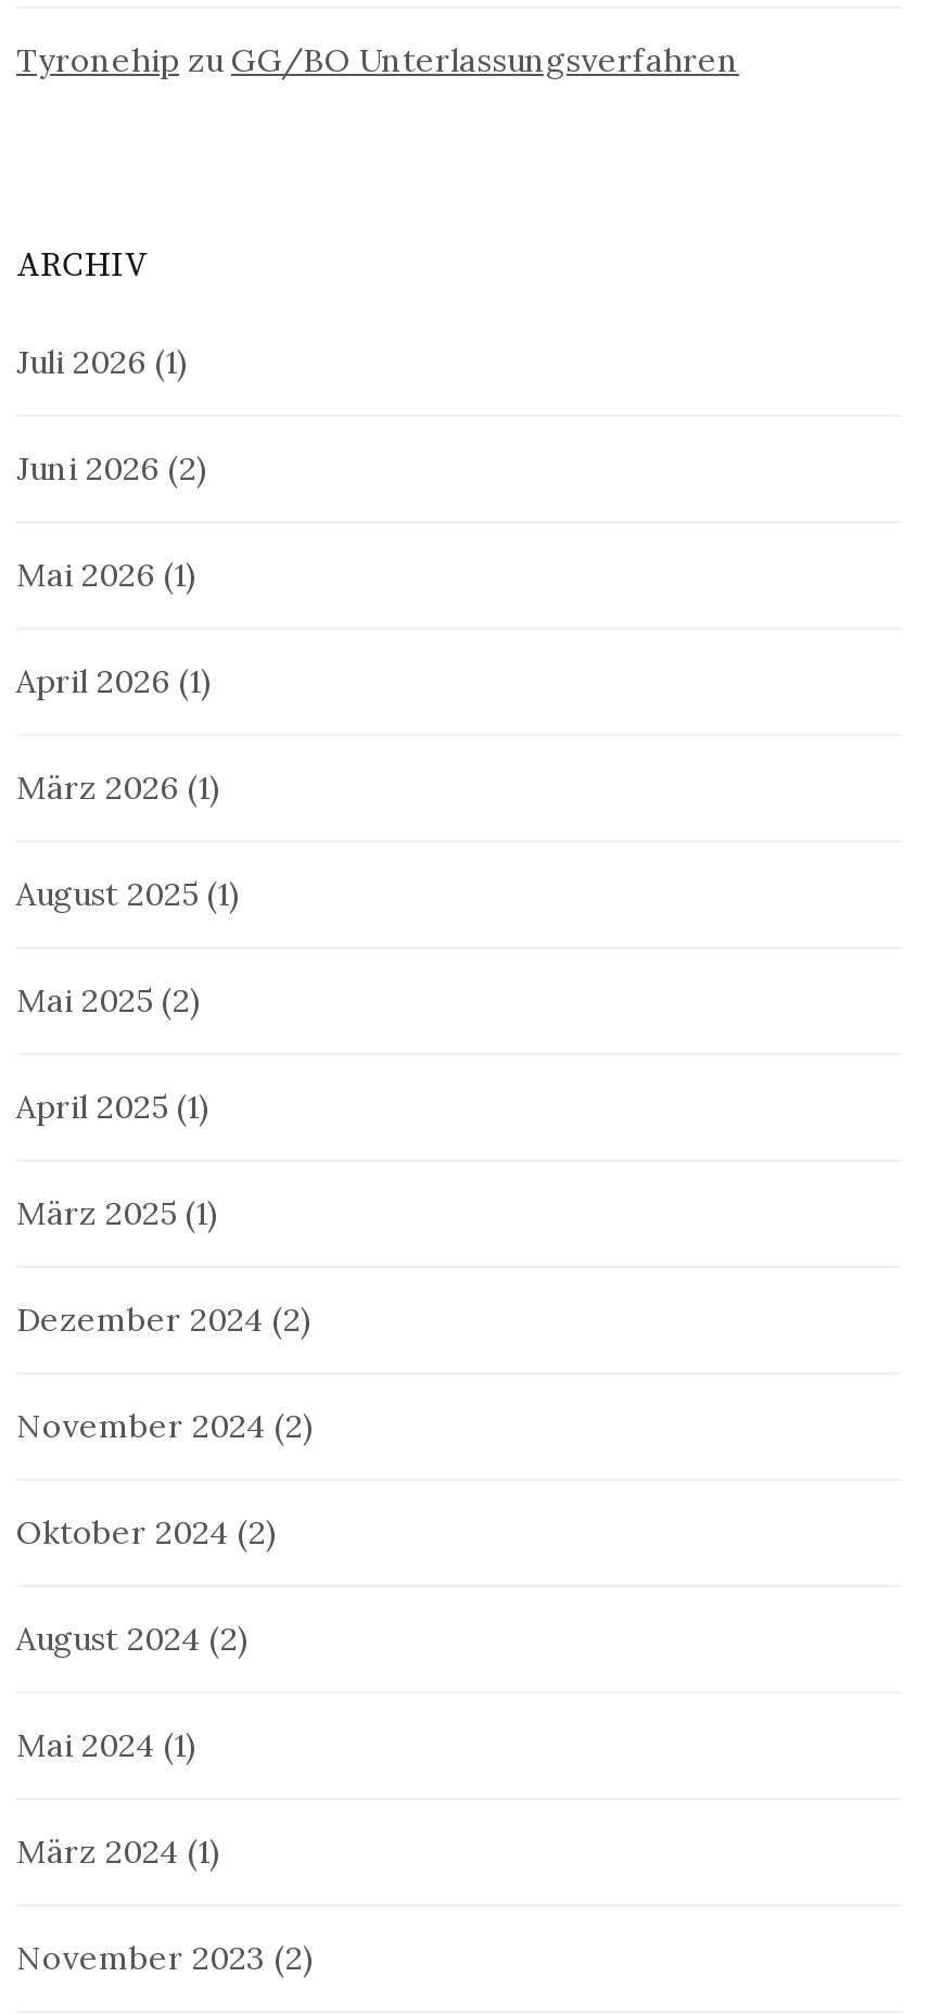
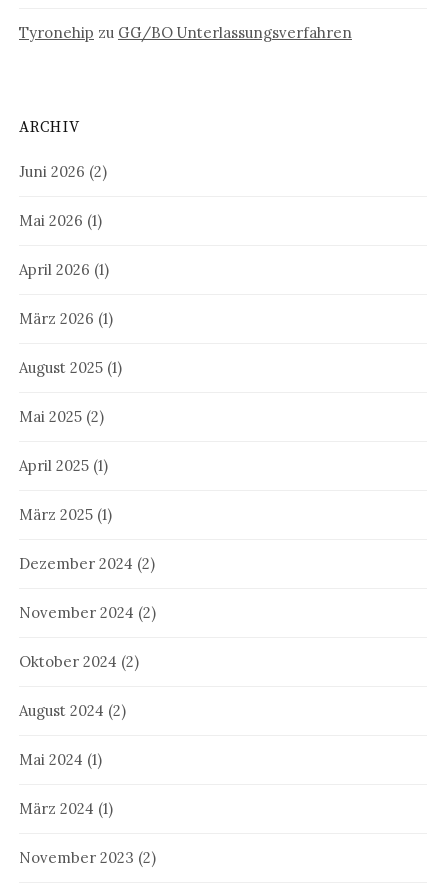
- Juli 2026 (1)
